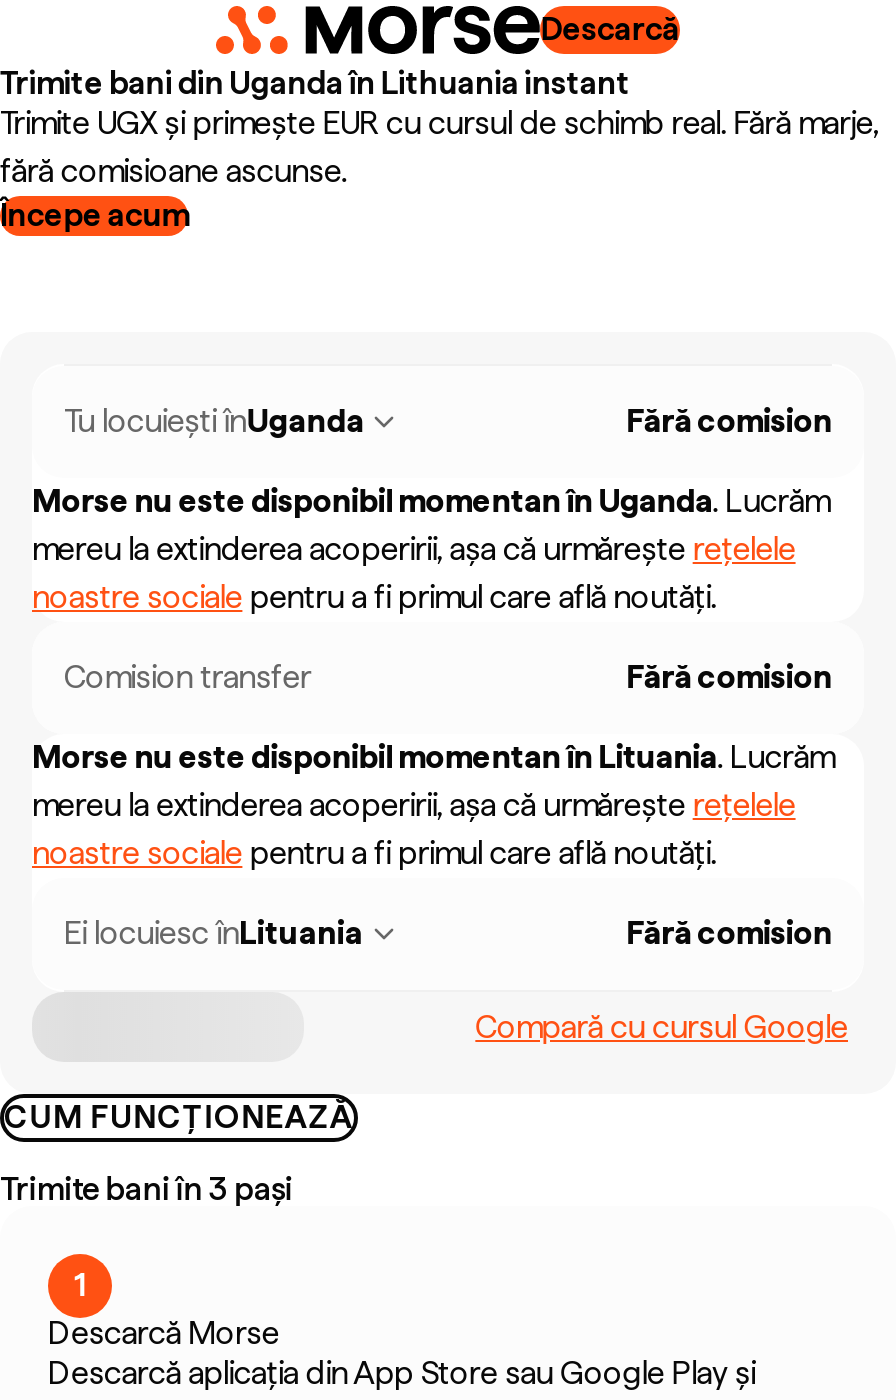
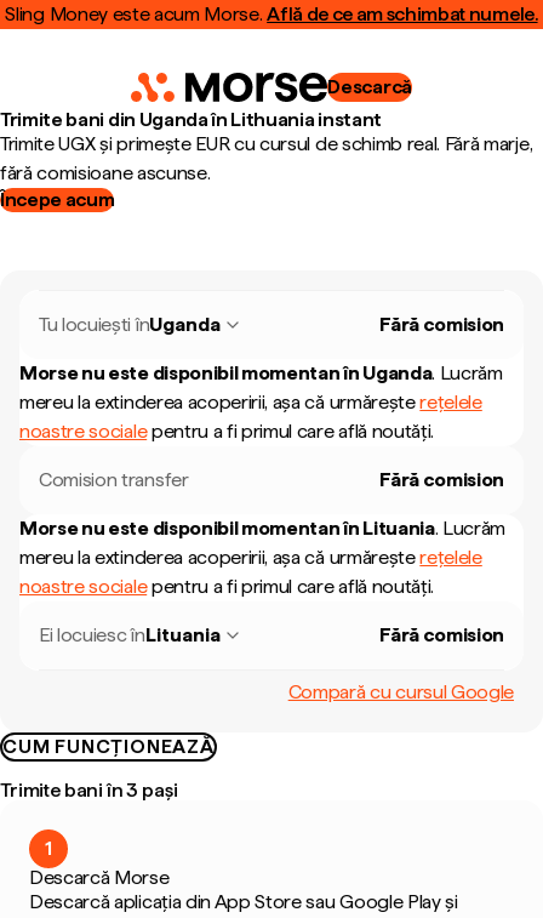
+ Sling Money este acum Morse. Află de ce am schimbat numele.
